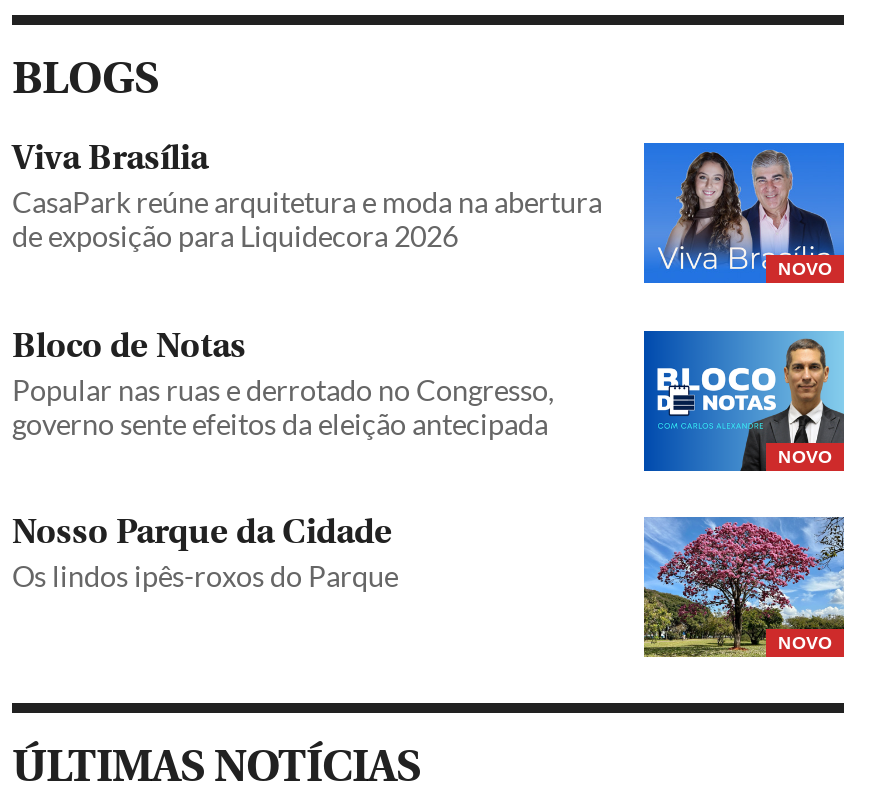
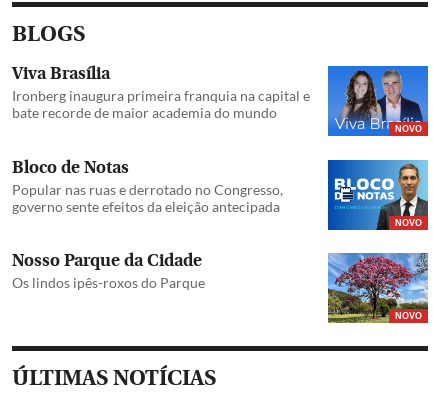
- CasaPark reúne arquitetura e moda na abertura
- de exposição para Liquidecora 2026
+ Ironberg inaugura primeira franquia na capital e
+ bate recorde de maior academia do mundo
